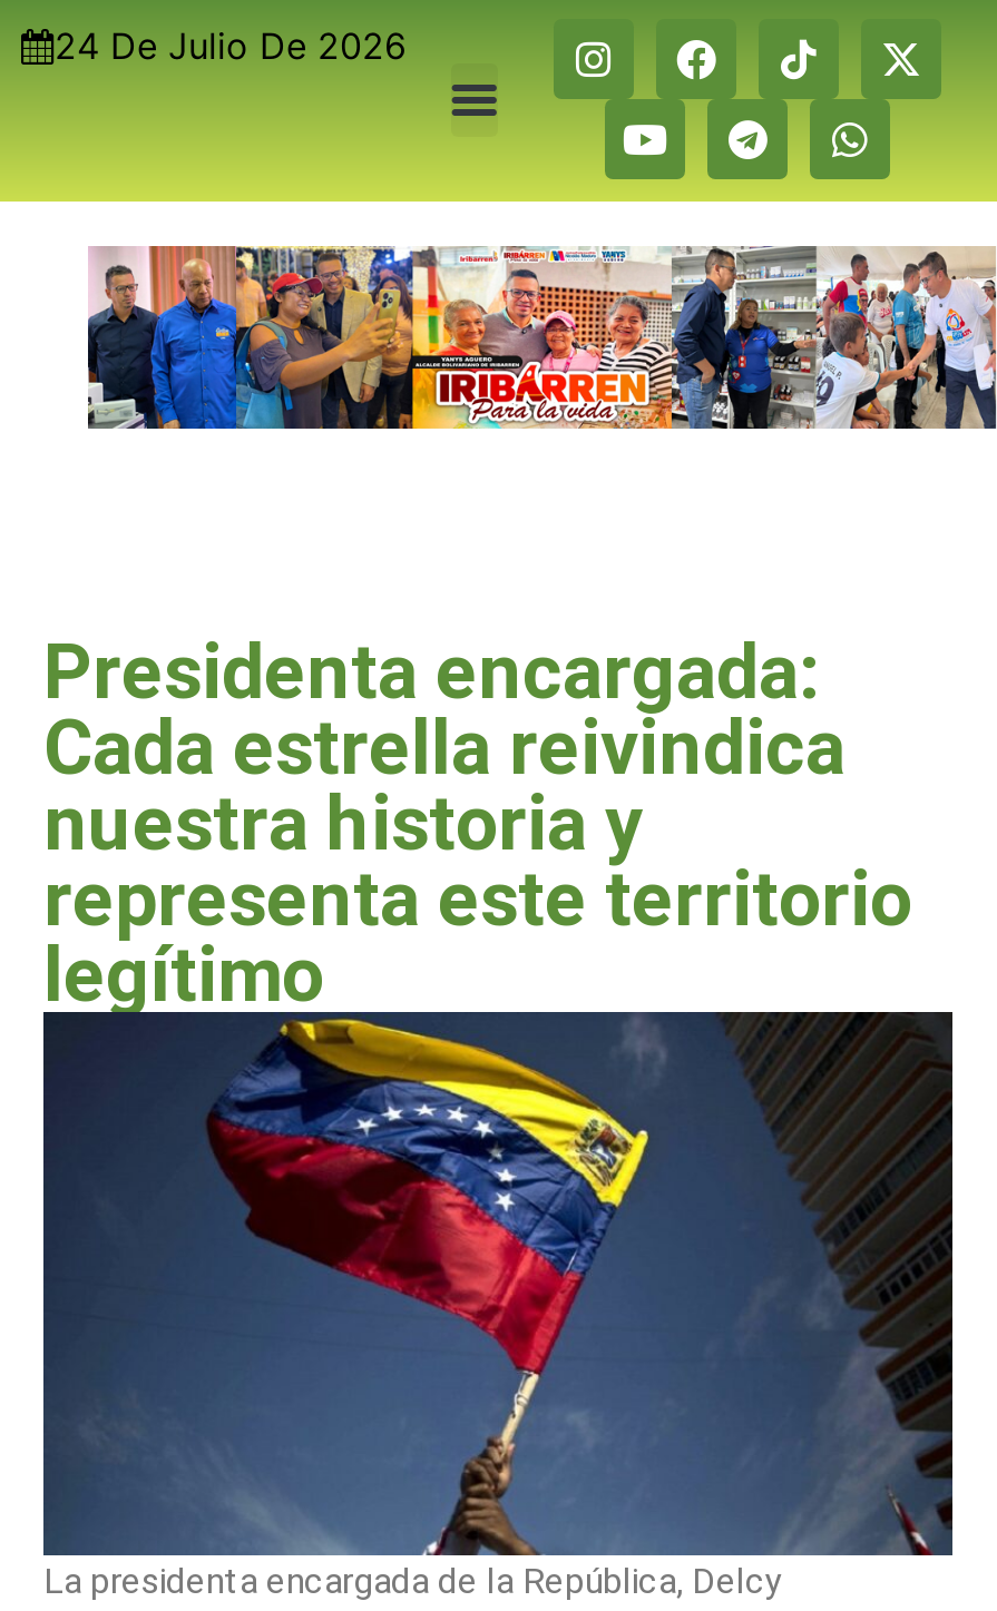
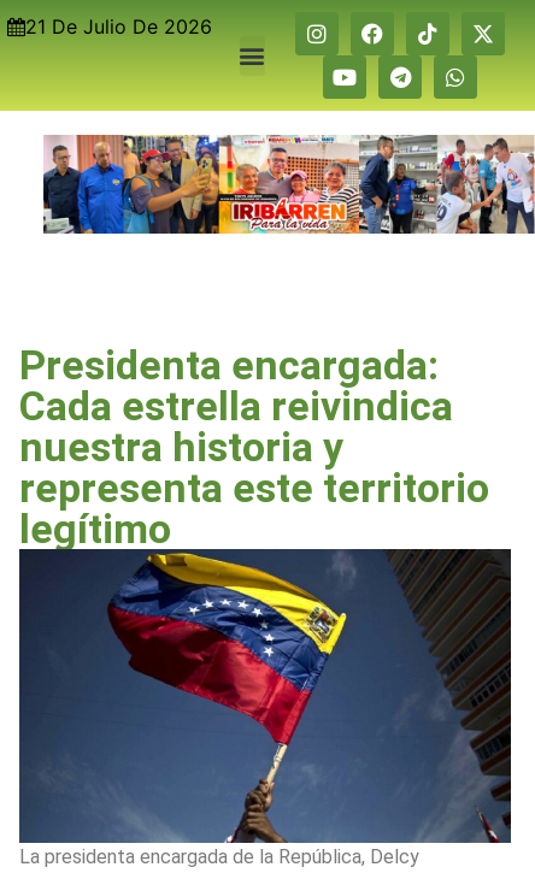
- 24 De Julio De 2026
+ 21 De Julio De 2026
